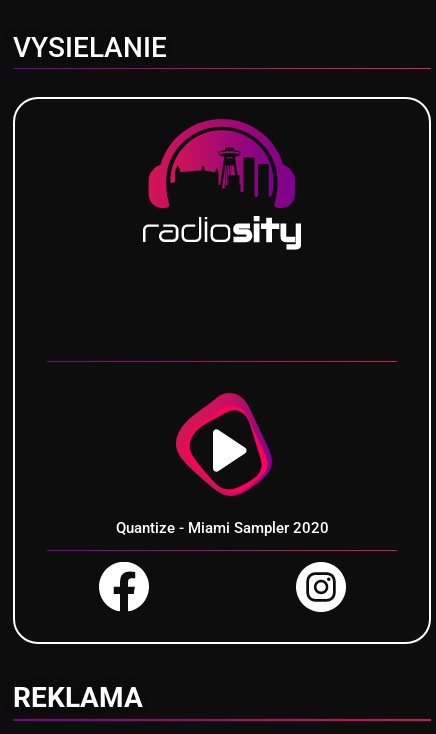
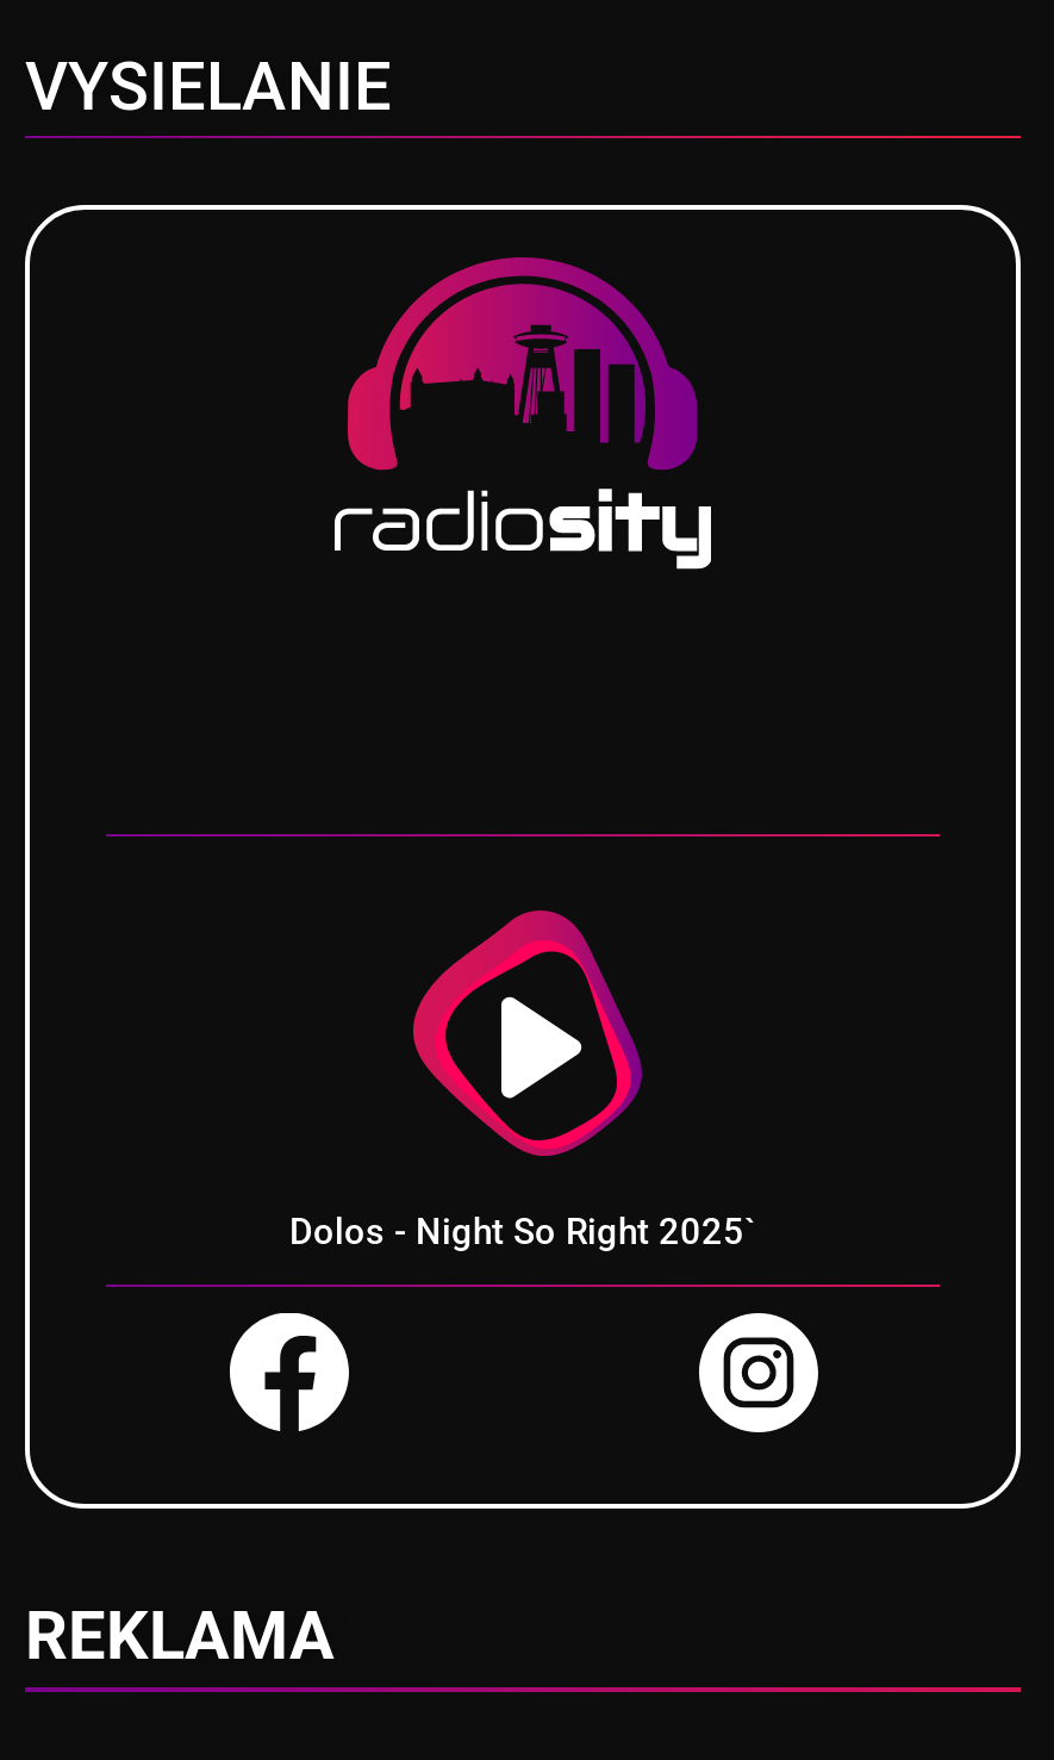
- Quantize - Miami Sampler 2020
+ Dolos - Night So Right 2025`
